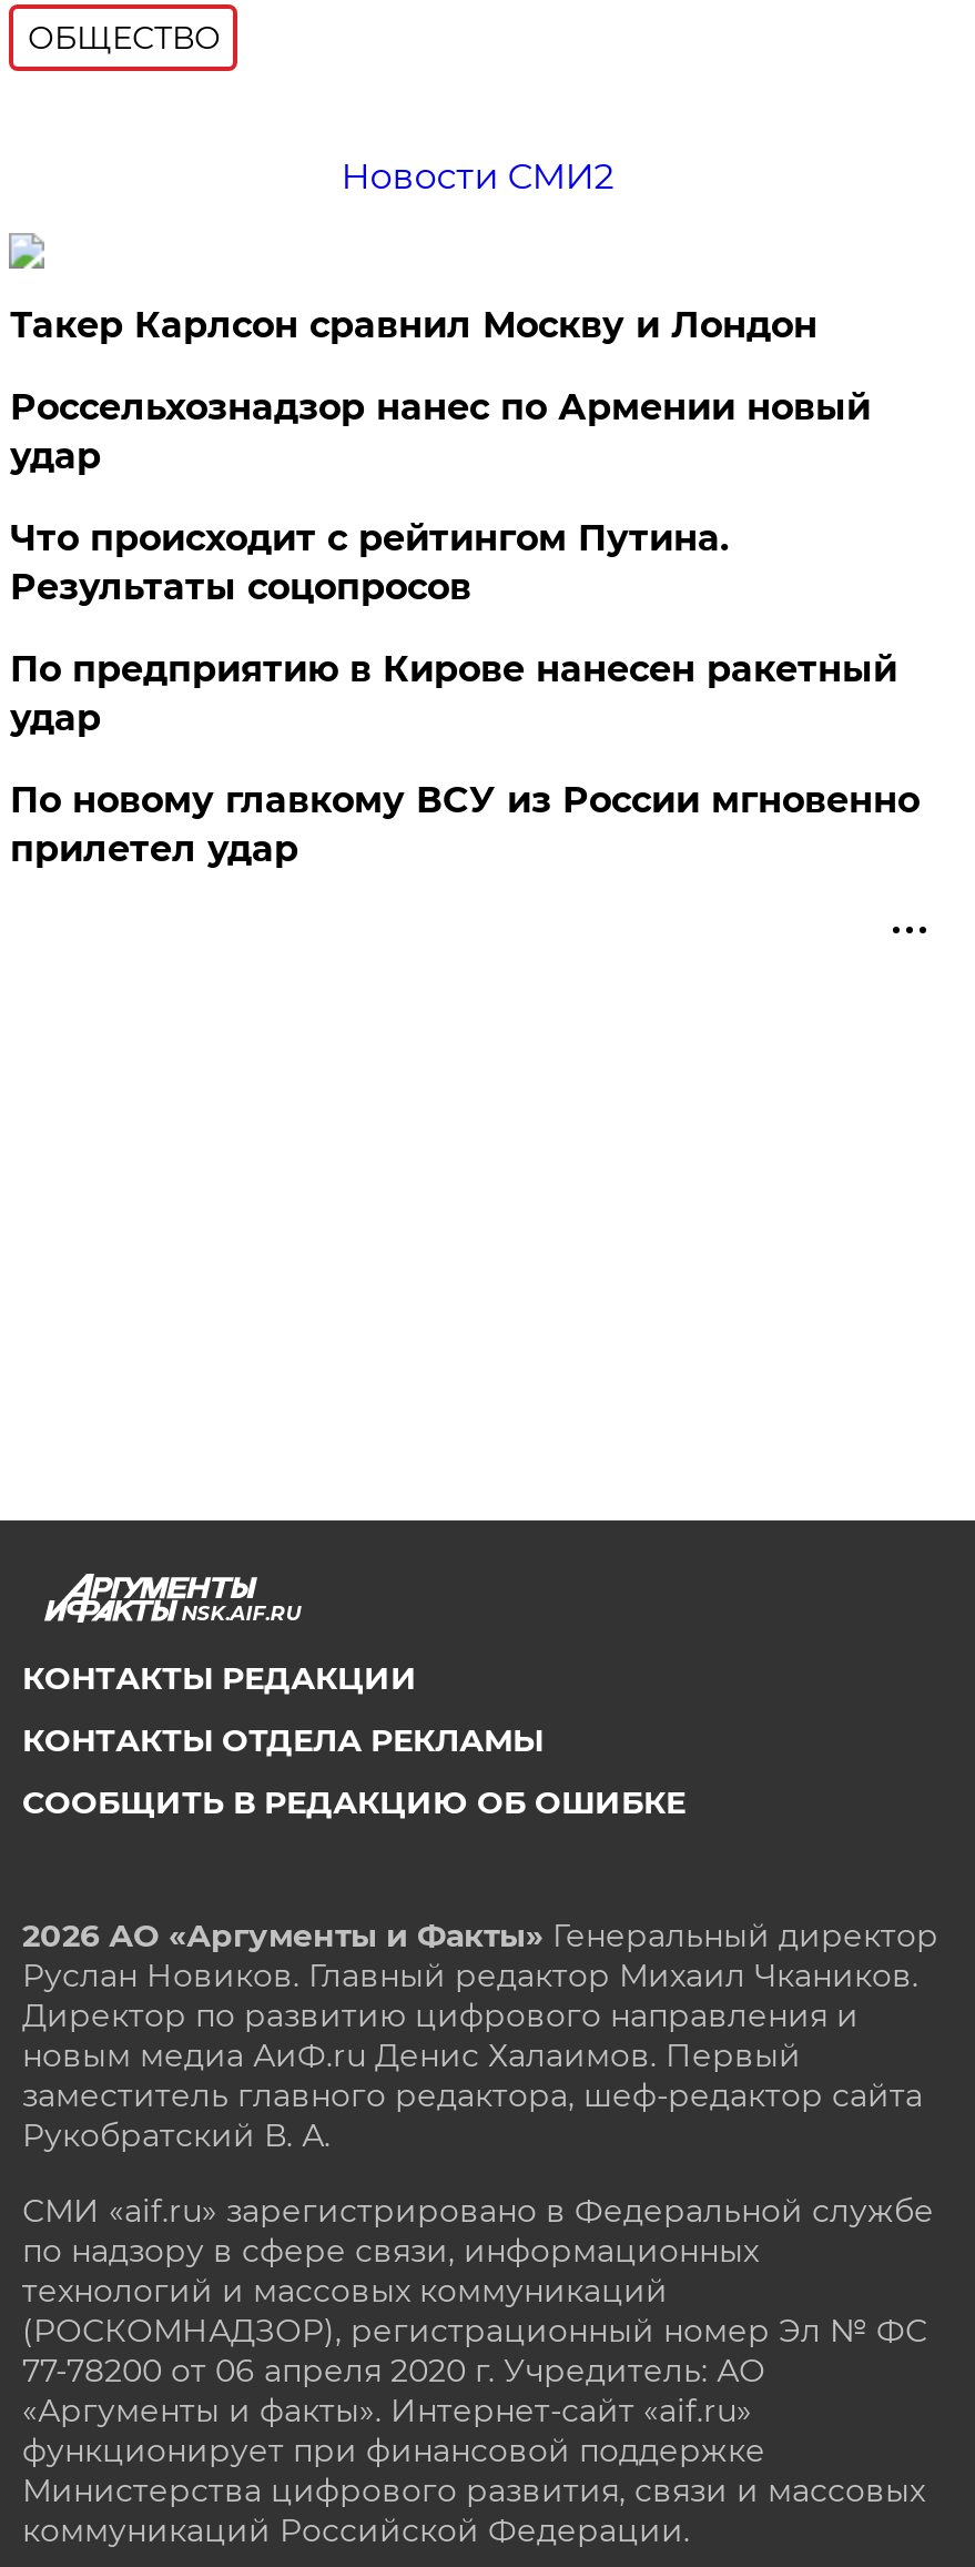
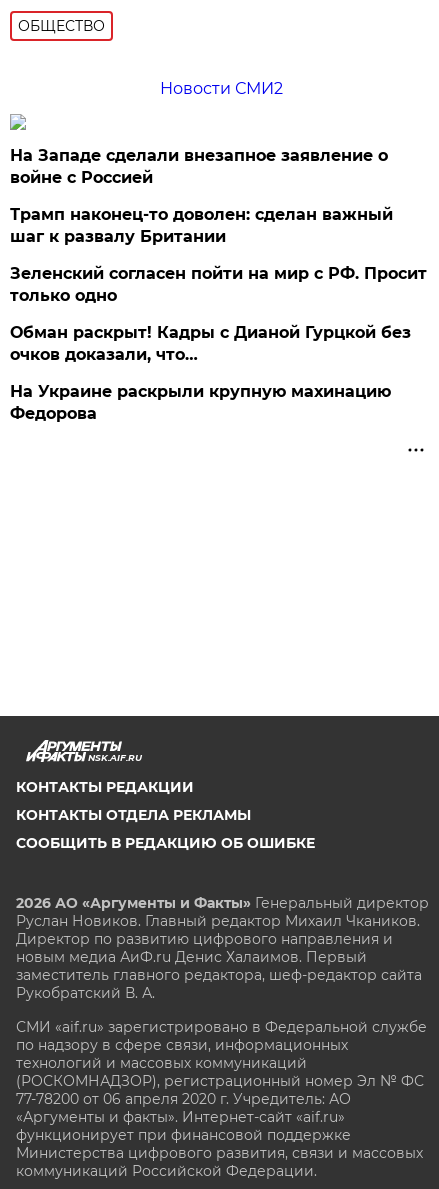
- Такер Карлсон сравнил Москву и Лондон
+ На Западе сделали внезапное заявление о
+ войне с Россией

- Россельхознадзор нанес по Армении новый
- удар
+ Трамп наконец-то доволен: сделан важный
+ шаг к развалу Британии

- Что происходит с рейтингом Путина.
- Результаты соцопросов
+ Зеленский согласен пойти на мир с РФ. Просит
+ только одно

- По предприятию в Кирове нанесен ракетный
- удар
+ Обман раскрыт! Кадры с Дианой Гурцкой без
+ очков доказали, что…

- По новому главкому ВСУ из России мгновенно
- прилетел удар
+ На Украине раскрыли крупную махинацию
+ Федорова
